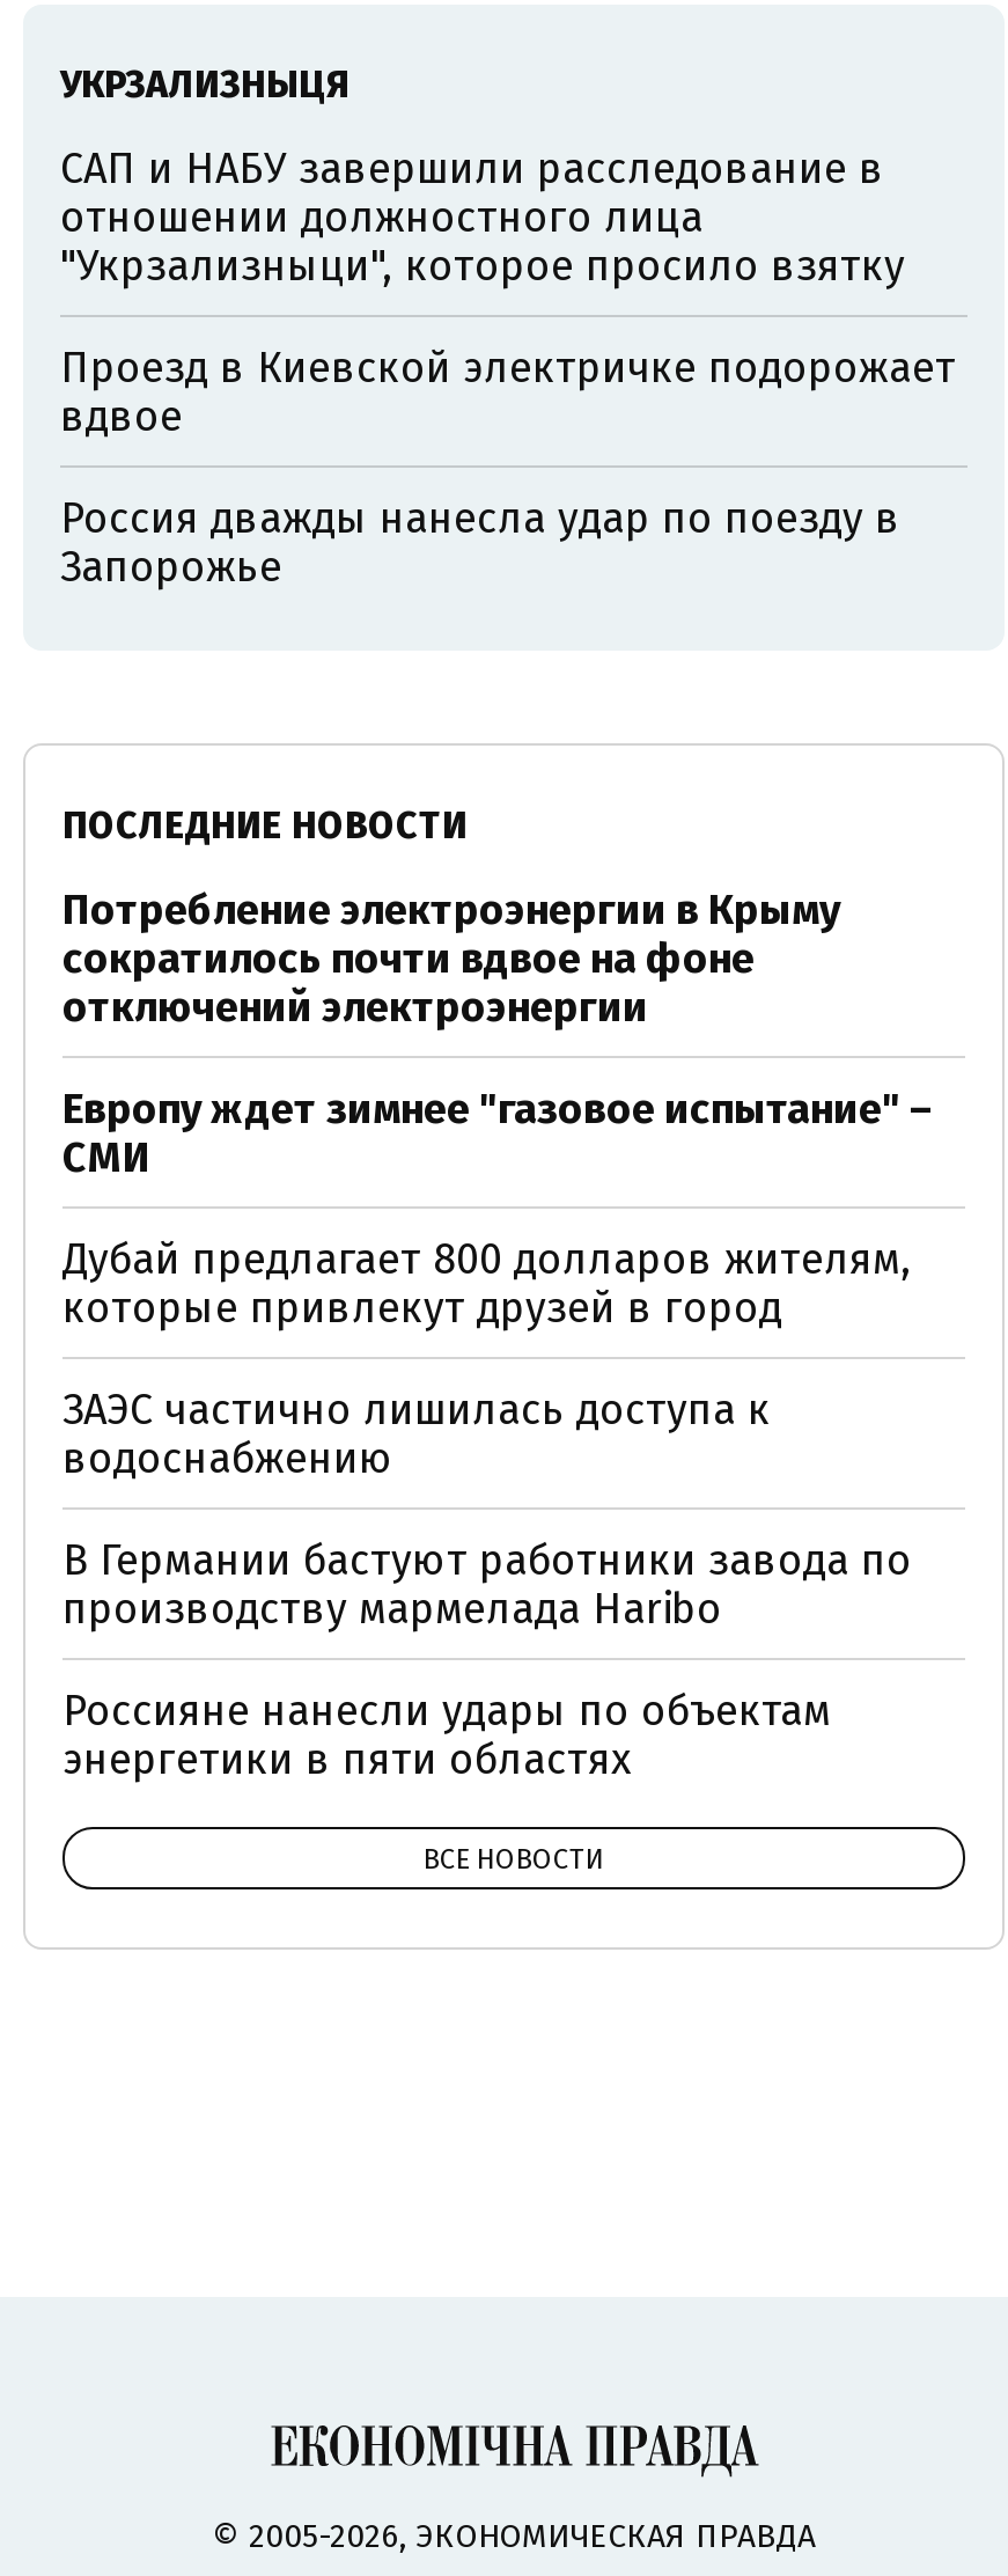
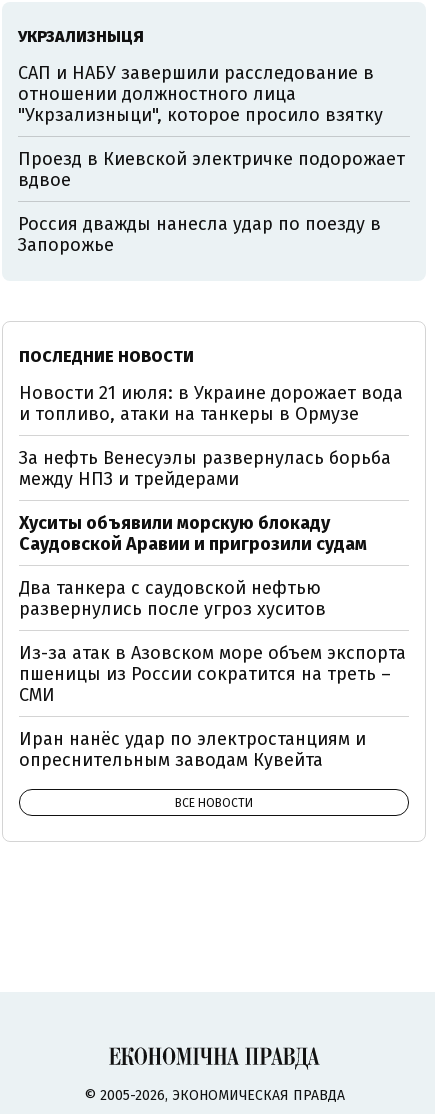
- Потребление электроэнергии в Крыму
- сократилось почти вдвое на фоне
- отключений электроэнергии
- Европу ждет зимнее "газовое испытание" –
+ Новости 21 июля: в Украине дорожает вода
+ и топливо, атаки на танкеры в Ормузе
+ За нефть Венесуэлы развернулась борьба
+ между НПЗ и трейдерами
+ Хуситы объявили морскую блокаду
+ Саудовской Аравии и пригрозили судам
+ Два танкера с саудовской нефтью
+ развернулись после угроз хуситов
+ Из-за атак в Азовском море объем экспорта
+ пшеницы из России сократится на треть –

moved down: СМИ

- Дубай предлагает 800 долларов жителям,
- которые привлекут друзей в город
- ЗАЭС частично лишилась доступа к
- водоснабжению
- В Германии бастуют работники завода по
- производству мармелада Haribo
- Россияне нанесли удары по объектам
- энергетики в пяти областях
+ Иран нанёс удар по электростанциям и
+ опреснительным заводам Кувейта
